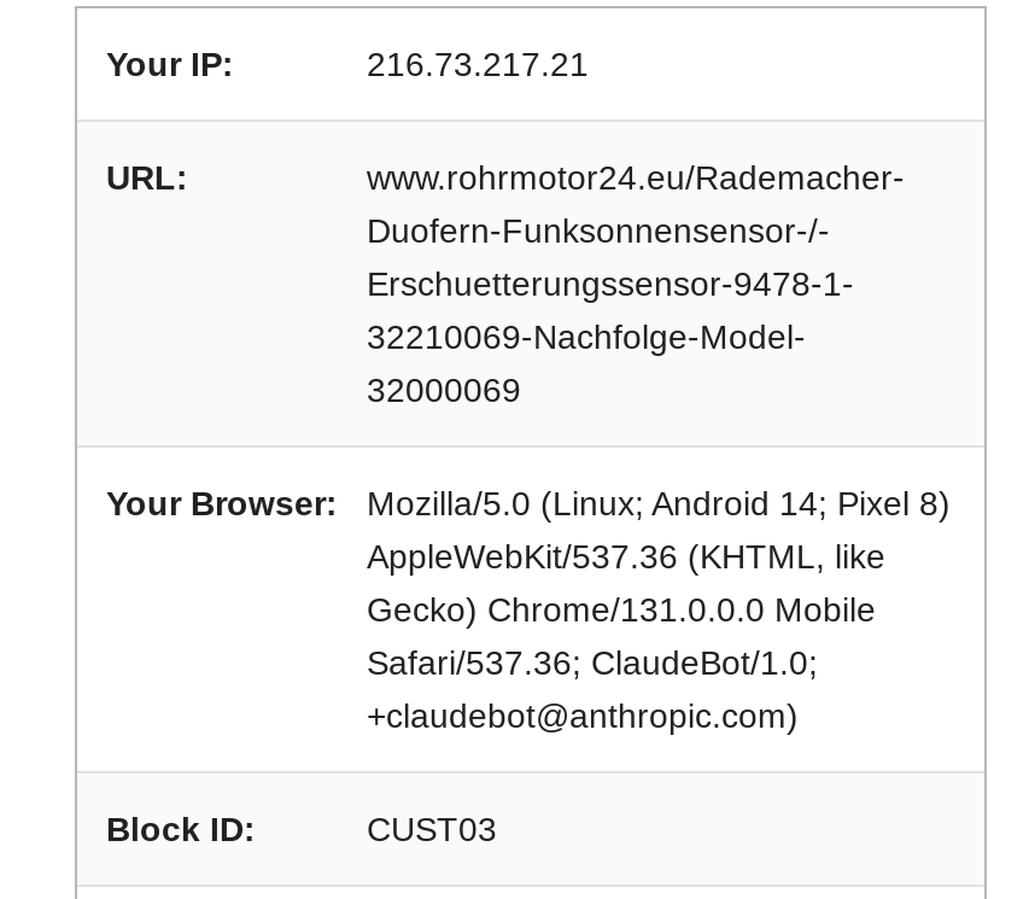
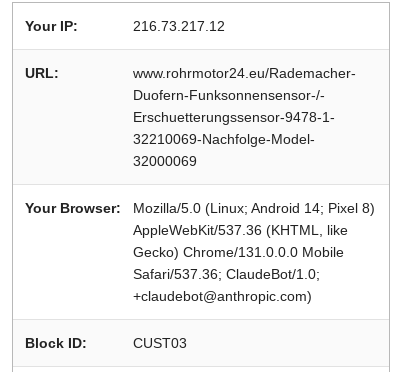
- 216.73.217.21
+ 216.73.217.12
